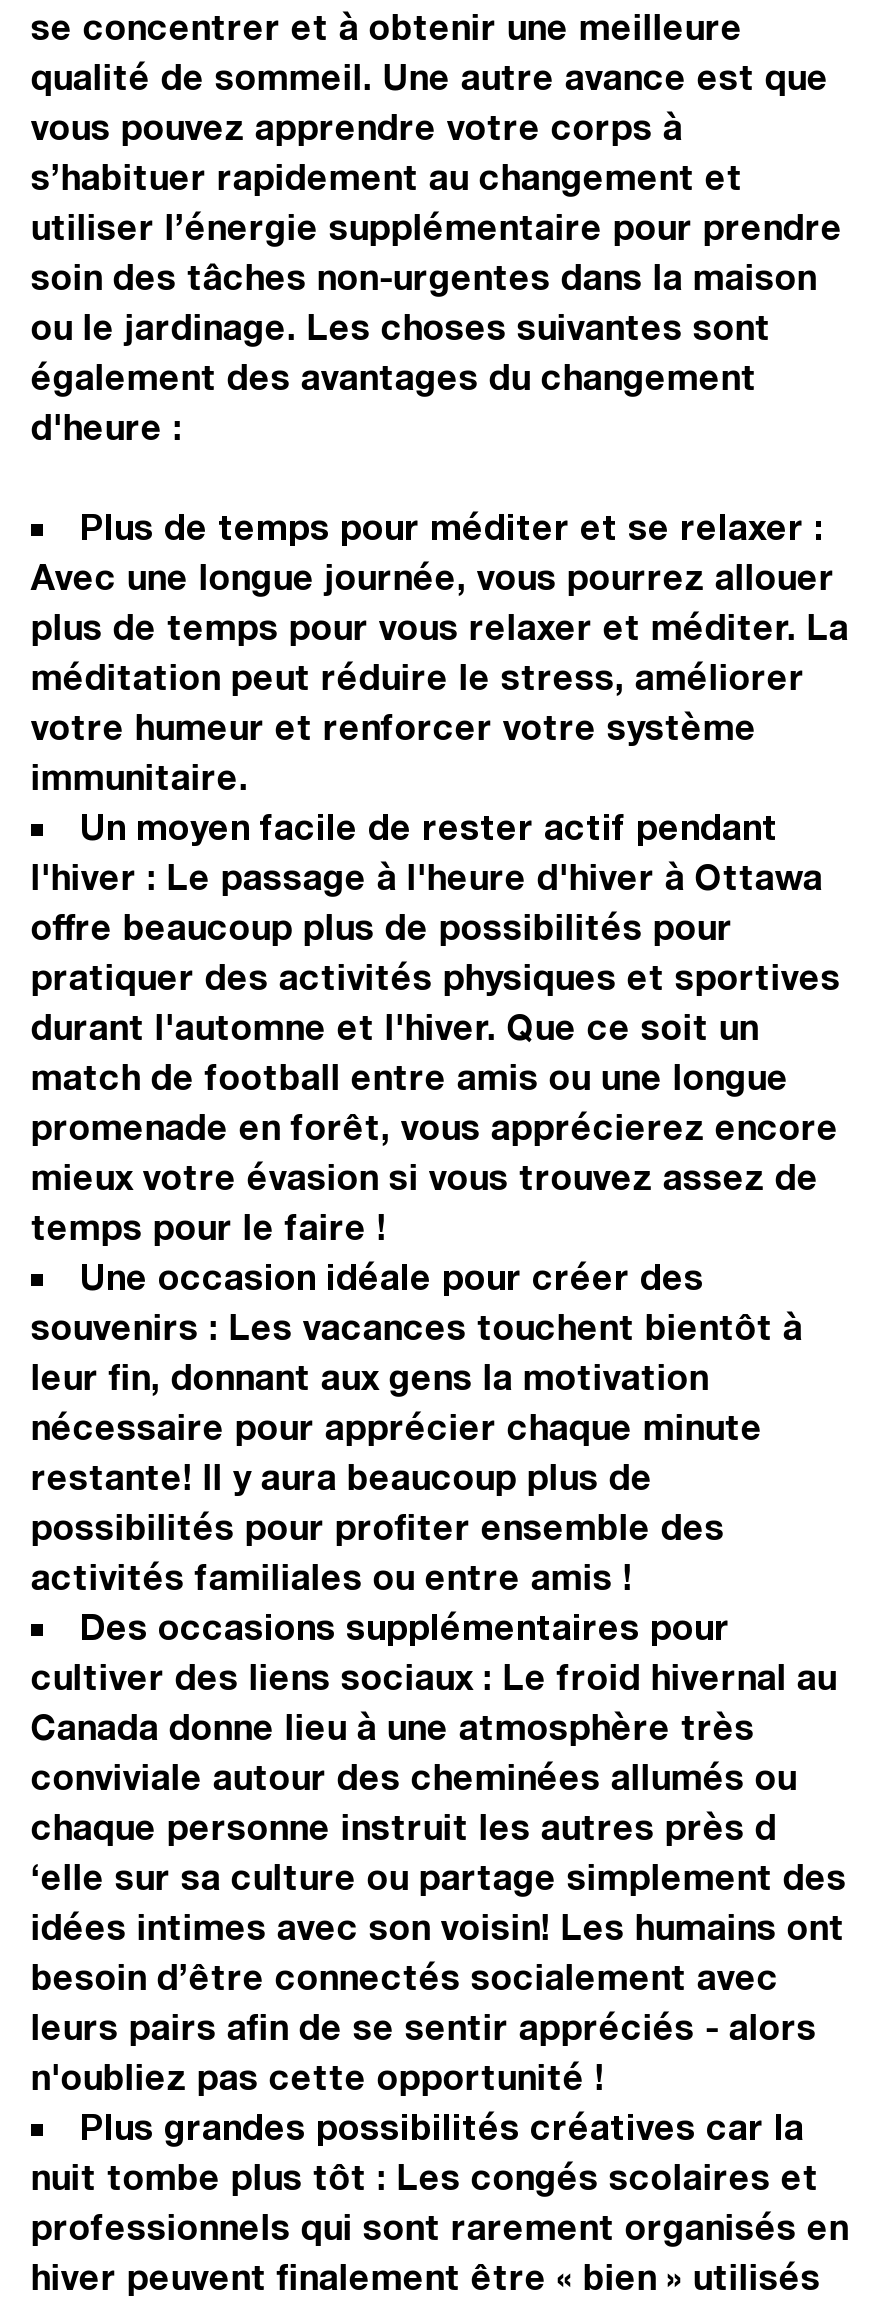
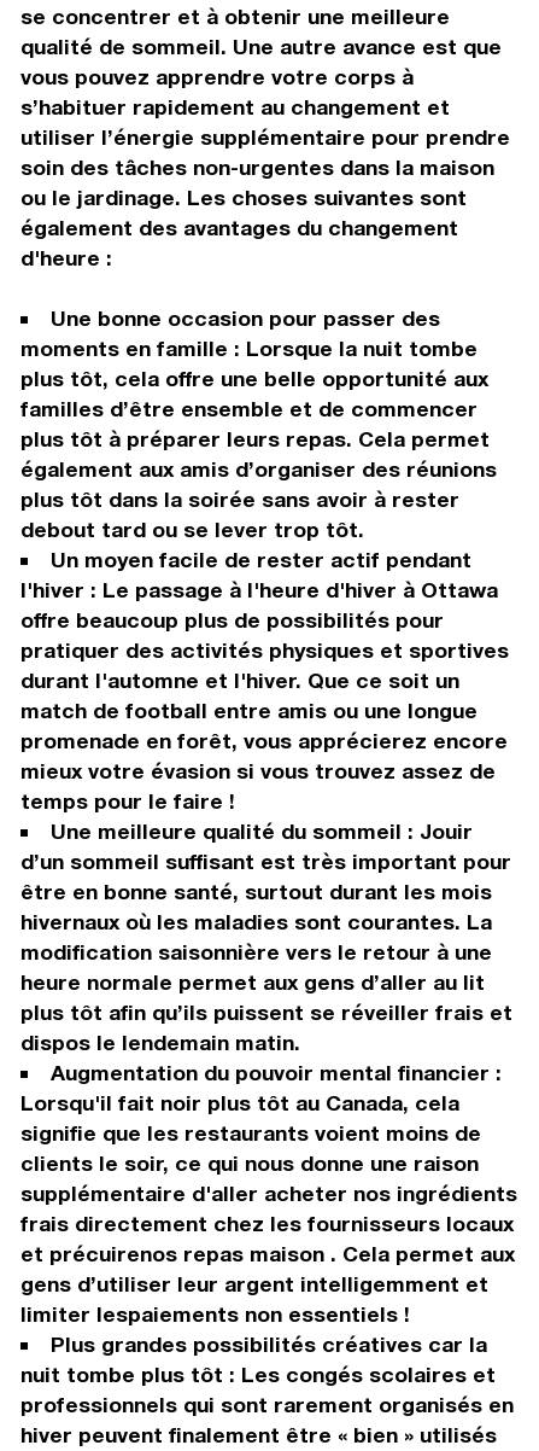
- Plus de temps pour méditer et se relaxer :
- Avec une longue journée, vous pourrez allouer
- plus de temps pour vous relaxer et méditer. La
- méditation peut réduire le stress, améliorer
- votre humeur et renforcer votre système
- immunitaire.
+ Une bonne occasion pour passer des
+ moments en famille : Lorsque la nuit tombe
+ plus tôt, cela offre une belle opportunité aux
+ familles d’être ensemble et de commencer
+ plus tôt à préparer leurs repas. Cela permet
+ également aux amis d’organiser des réunions
+ plus tôt dans la soirée sans avoir à rester
+ debout tard ou se lever trop tôt.

- Une occasion idéale pour créer des
- souvenirs : Les vacances touchent bientôt à
- leur fin, donnant aux gens la motivation
- nécessaire pour apprécier chaque minute
- restante! Il y aura beaucoup plus de
- possibilités pour profiter ensemble des
- activités familiales ou entre amis !
- Des occasions supplémentaires pour
- cultiver des liens sociaux : Le froid hivernal au
- Canada donne lieu à une atmosphère très
- conviviale autour des cheminées allumés ou
- chaque personne instruit les autres près d
- ‘elle sur sa culture ou partage simplement des
- idées intimes avec son voisin! Les humains ont
- besoin d’être connectés socialement avec
- leurs pairs afin de se sentir appréciés - alors
- n'oubliez pas cette opportunité !
+ Une meilleure qualité du sommeil : Jouir
+ d’un sommeil suffisant est très important pour
+ être en bonne santé, surtout durant les mois
+ hivernaux où les maladies sont courantes. La
+ modification saisonnière vers le retour à une
+ heure normale permet aux gens d’aller au lit
+ plus tôt afin qu’ils puissent se réveiller frais et
+ dispos le lendemain matin.
+ Augmentation du pouvoir mental financier :
+ Lorsqu'il fait noir plus tôt au Canada, cela
+ signifie que les restaurants voient moins de
+ clients le soir, ce qui nous donne une raison
+ supplémentaire d'aller acheter nos ingrédients
+ frais directement chez les fournisseurs locaux
+ et précuirenos repas maison . Cela permet aux
+ gens d’utiliser leur argent intelligemment et
+ limiter lespaiements non essentiels !
